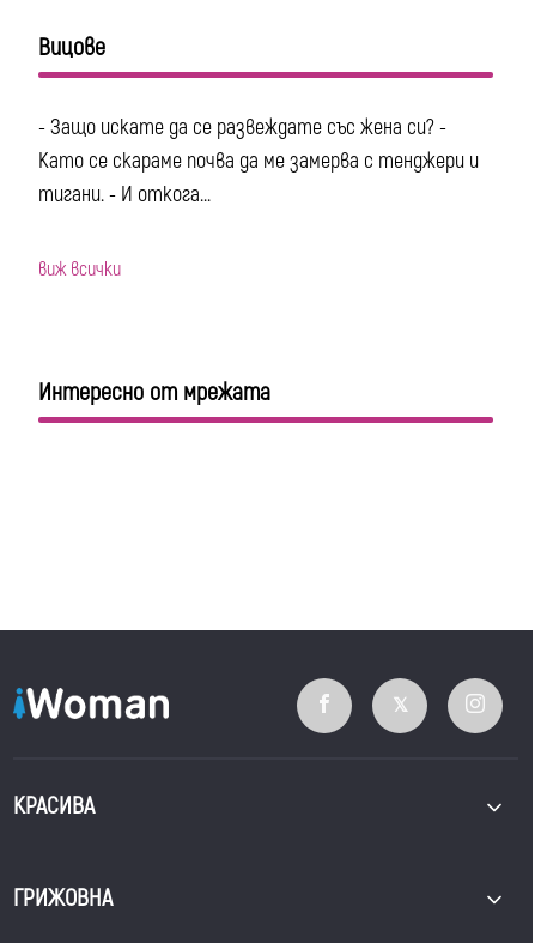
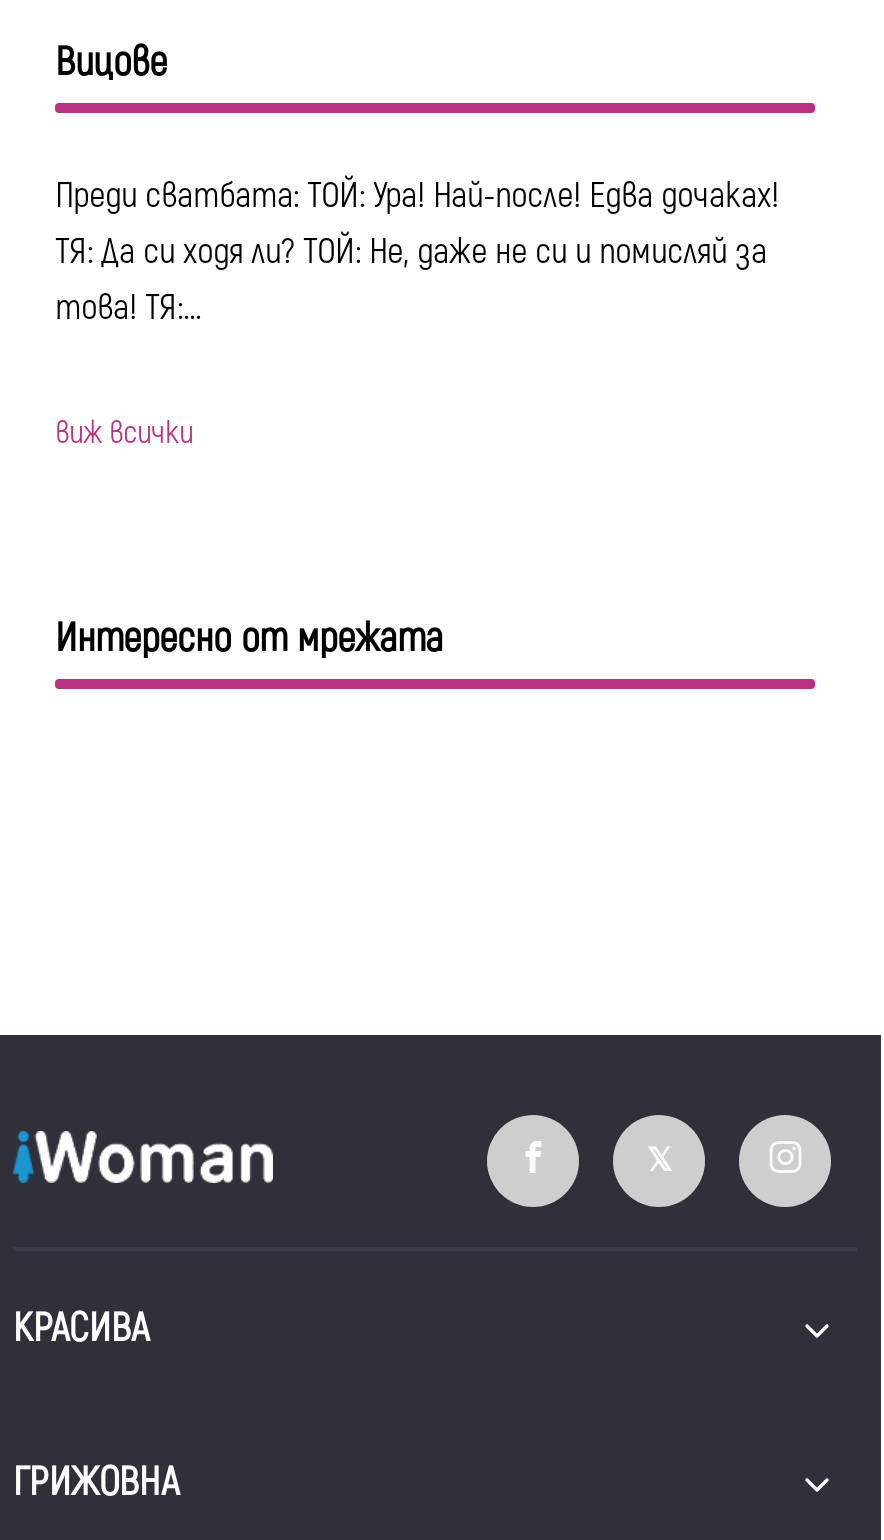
- - Защо искате да се развеждате със жена си? -
- Като се скараме почва да ме замерва с тенджери и
- тигани. - И откога...
+ Преди сватбата: ТОЙ: Ура! Най-после! Едва дочаках!
+ ТЯ: Да си ходя ли? ТОЙ: Не, даже не си и помисляй за
+ това! ТЯ:...
